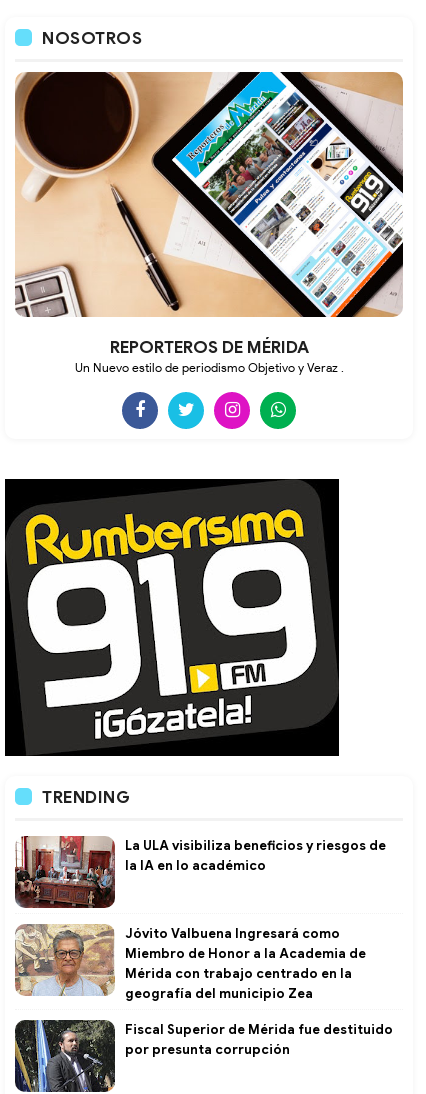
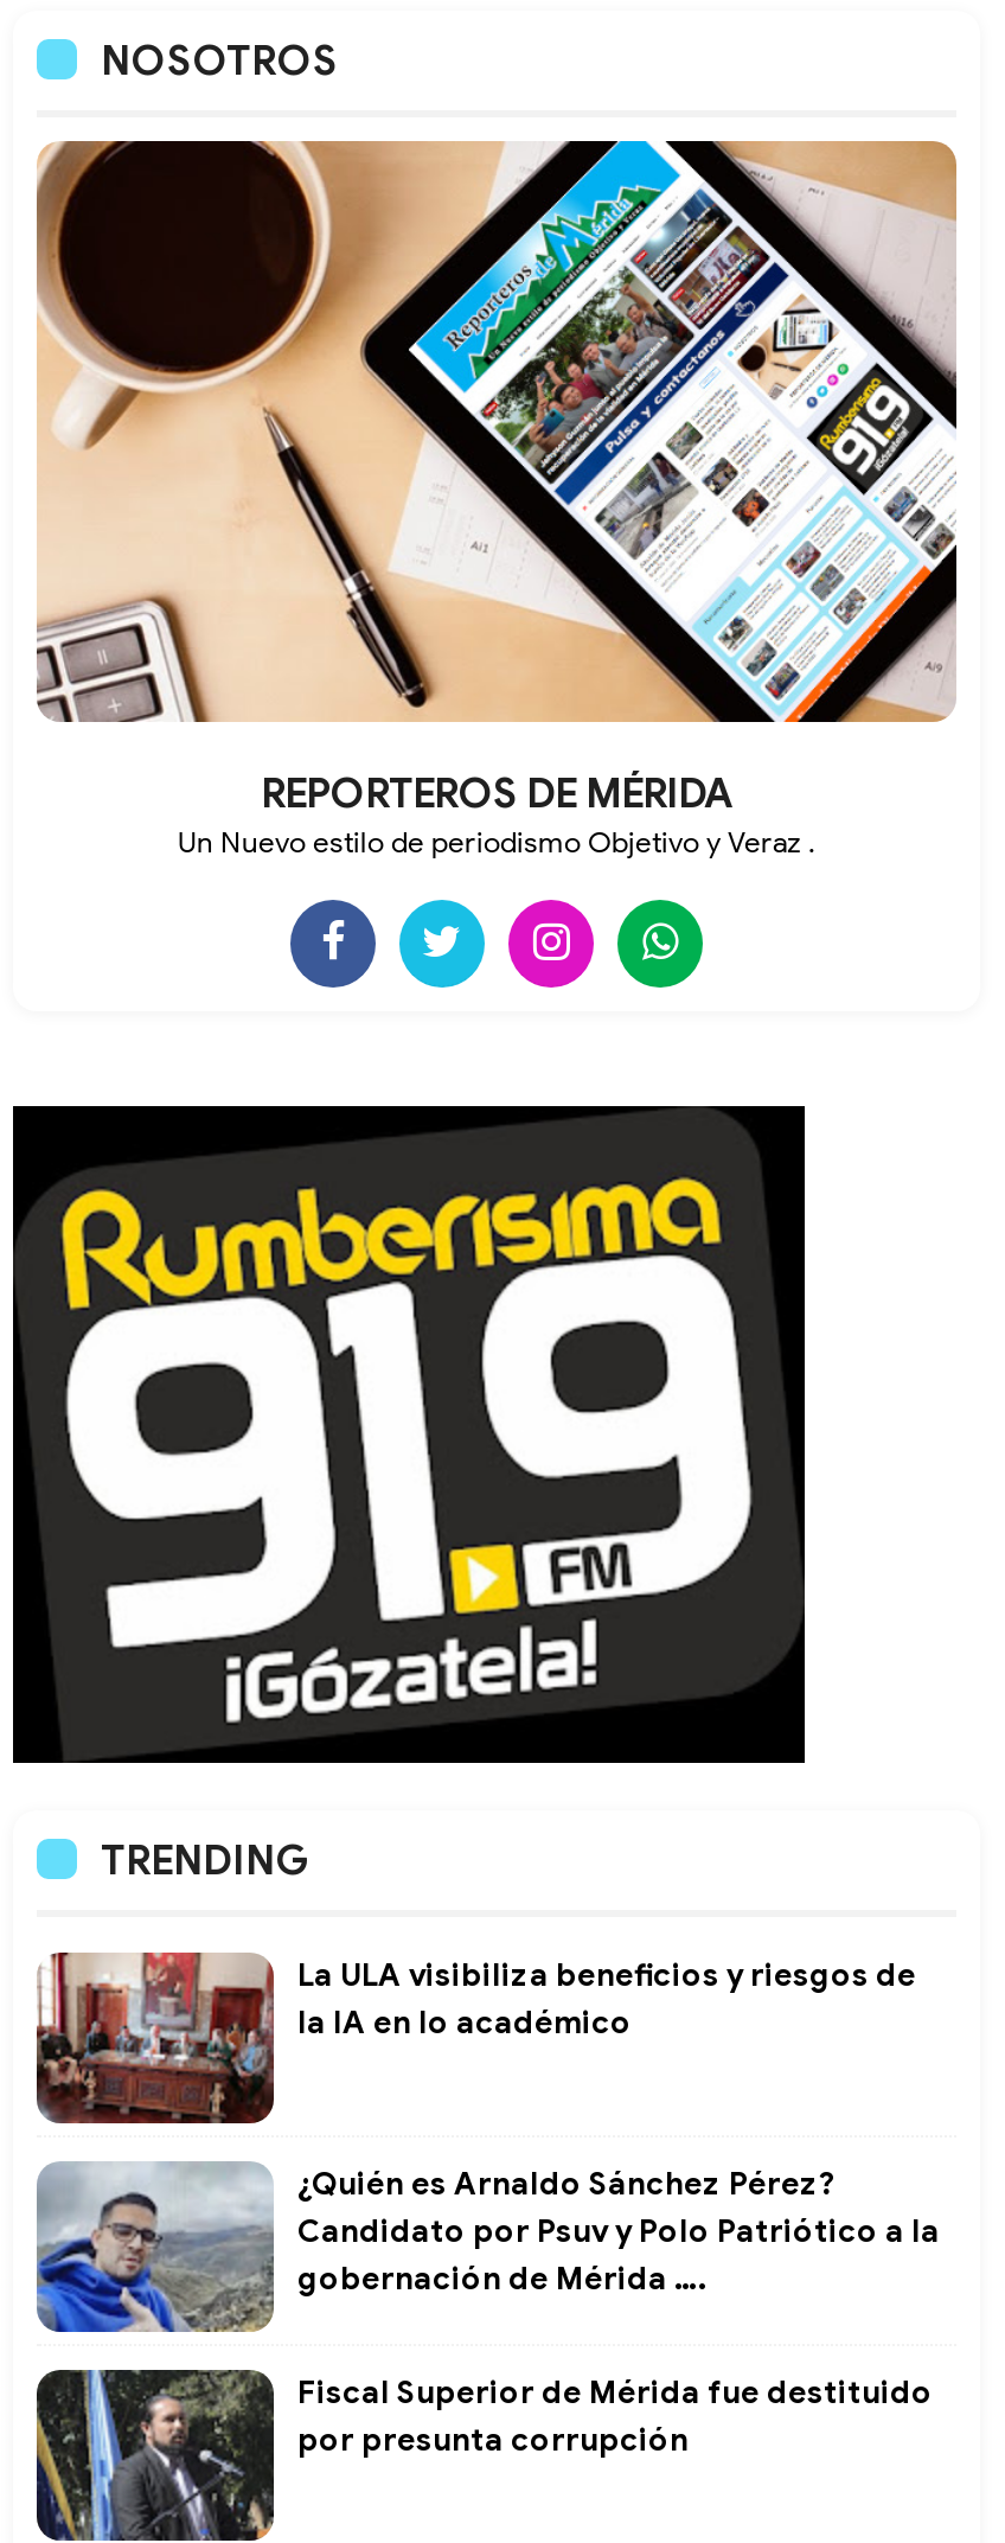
- [image]
- Jóvito Valbuena Ingresará como
- Miembro de Honor a la Academia de
- Mérida con trabajo centrado en la
- geografía del municipio Zea
+ [image]
+ ¿Quién es Arnaldo Sánchez Pérez?
+ Candidato por Psuv y Polo Patriótico a la
+ gobernación de Mérida ….
